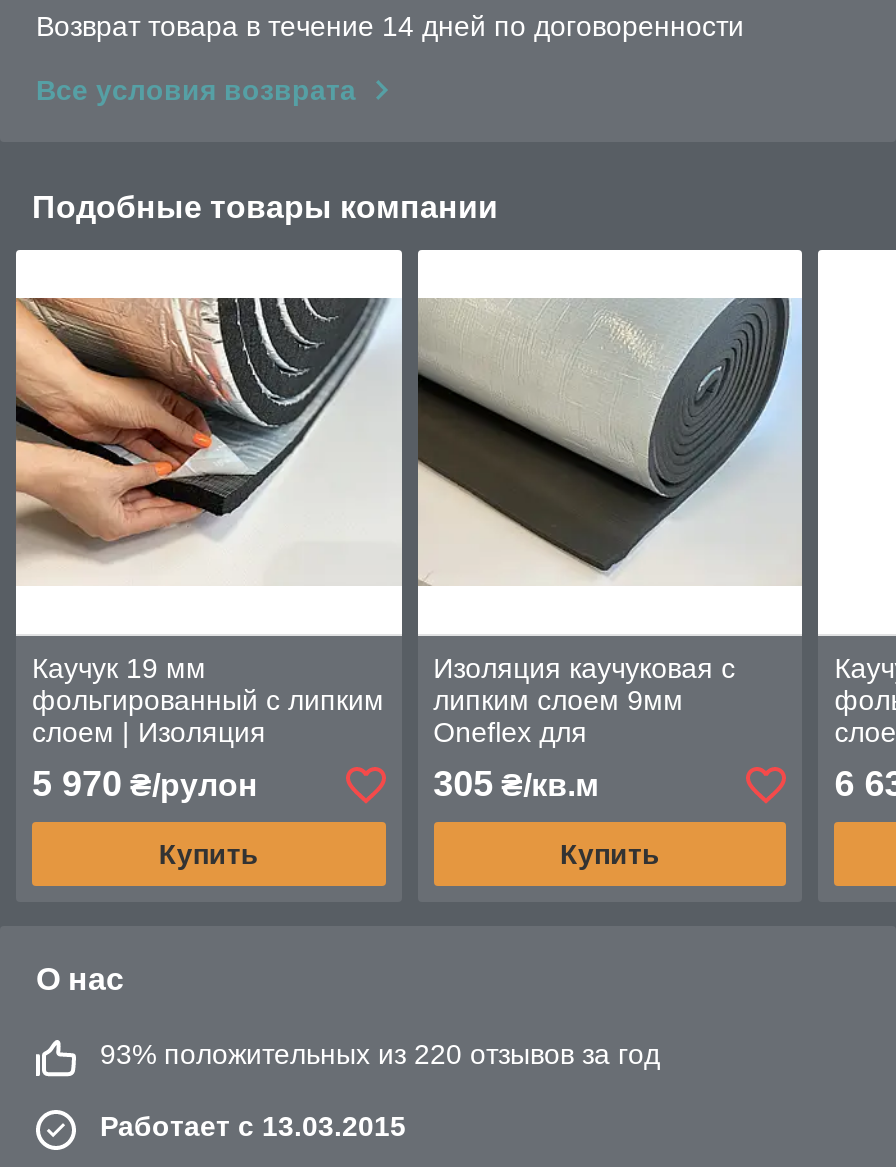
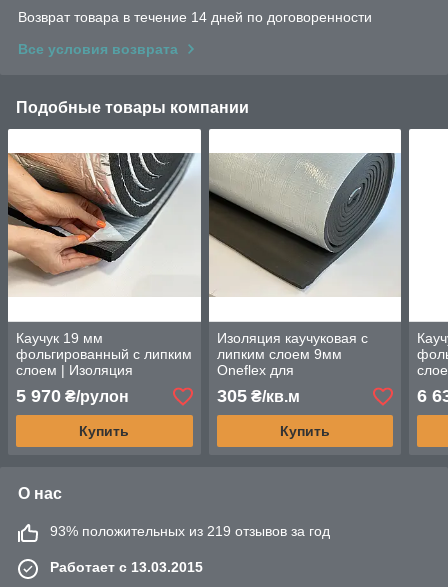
- 93% положительных из 220 отзывов за год
+ 93% положительных из 219 отзывов за год
